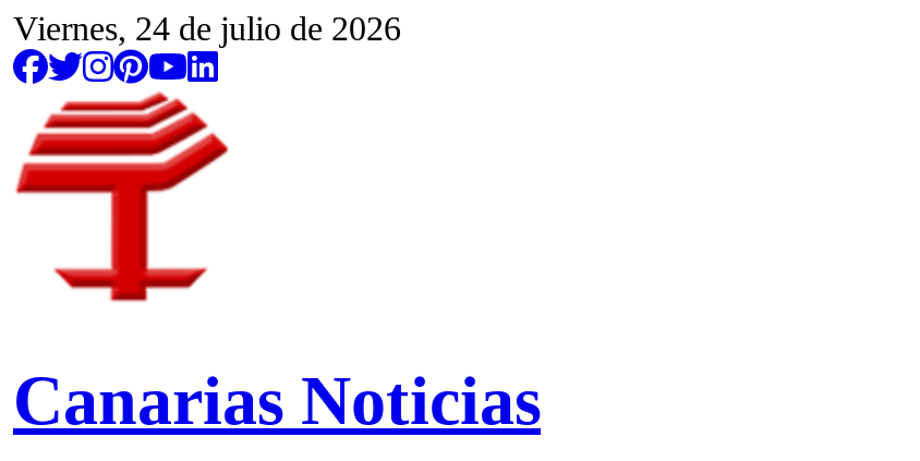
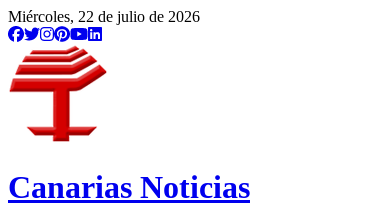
- Viernes, 24 de julio de 2026
+ Miércoles, 22 de julio de 2026
